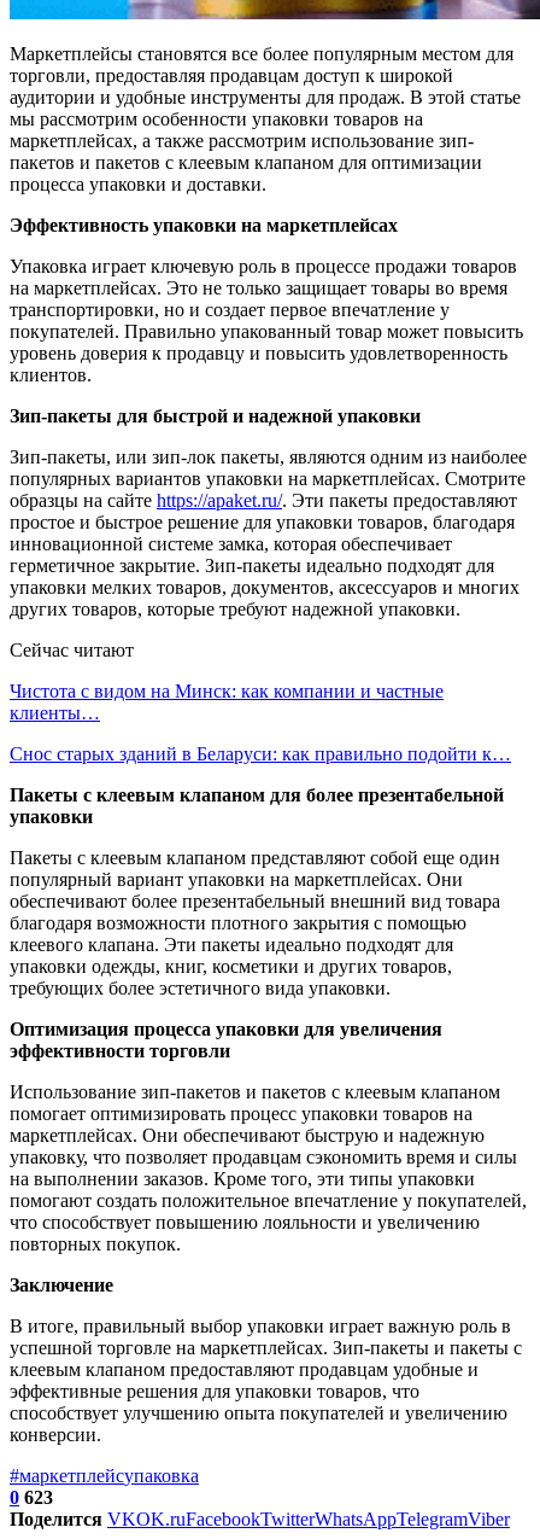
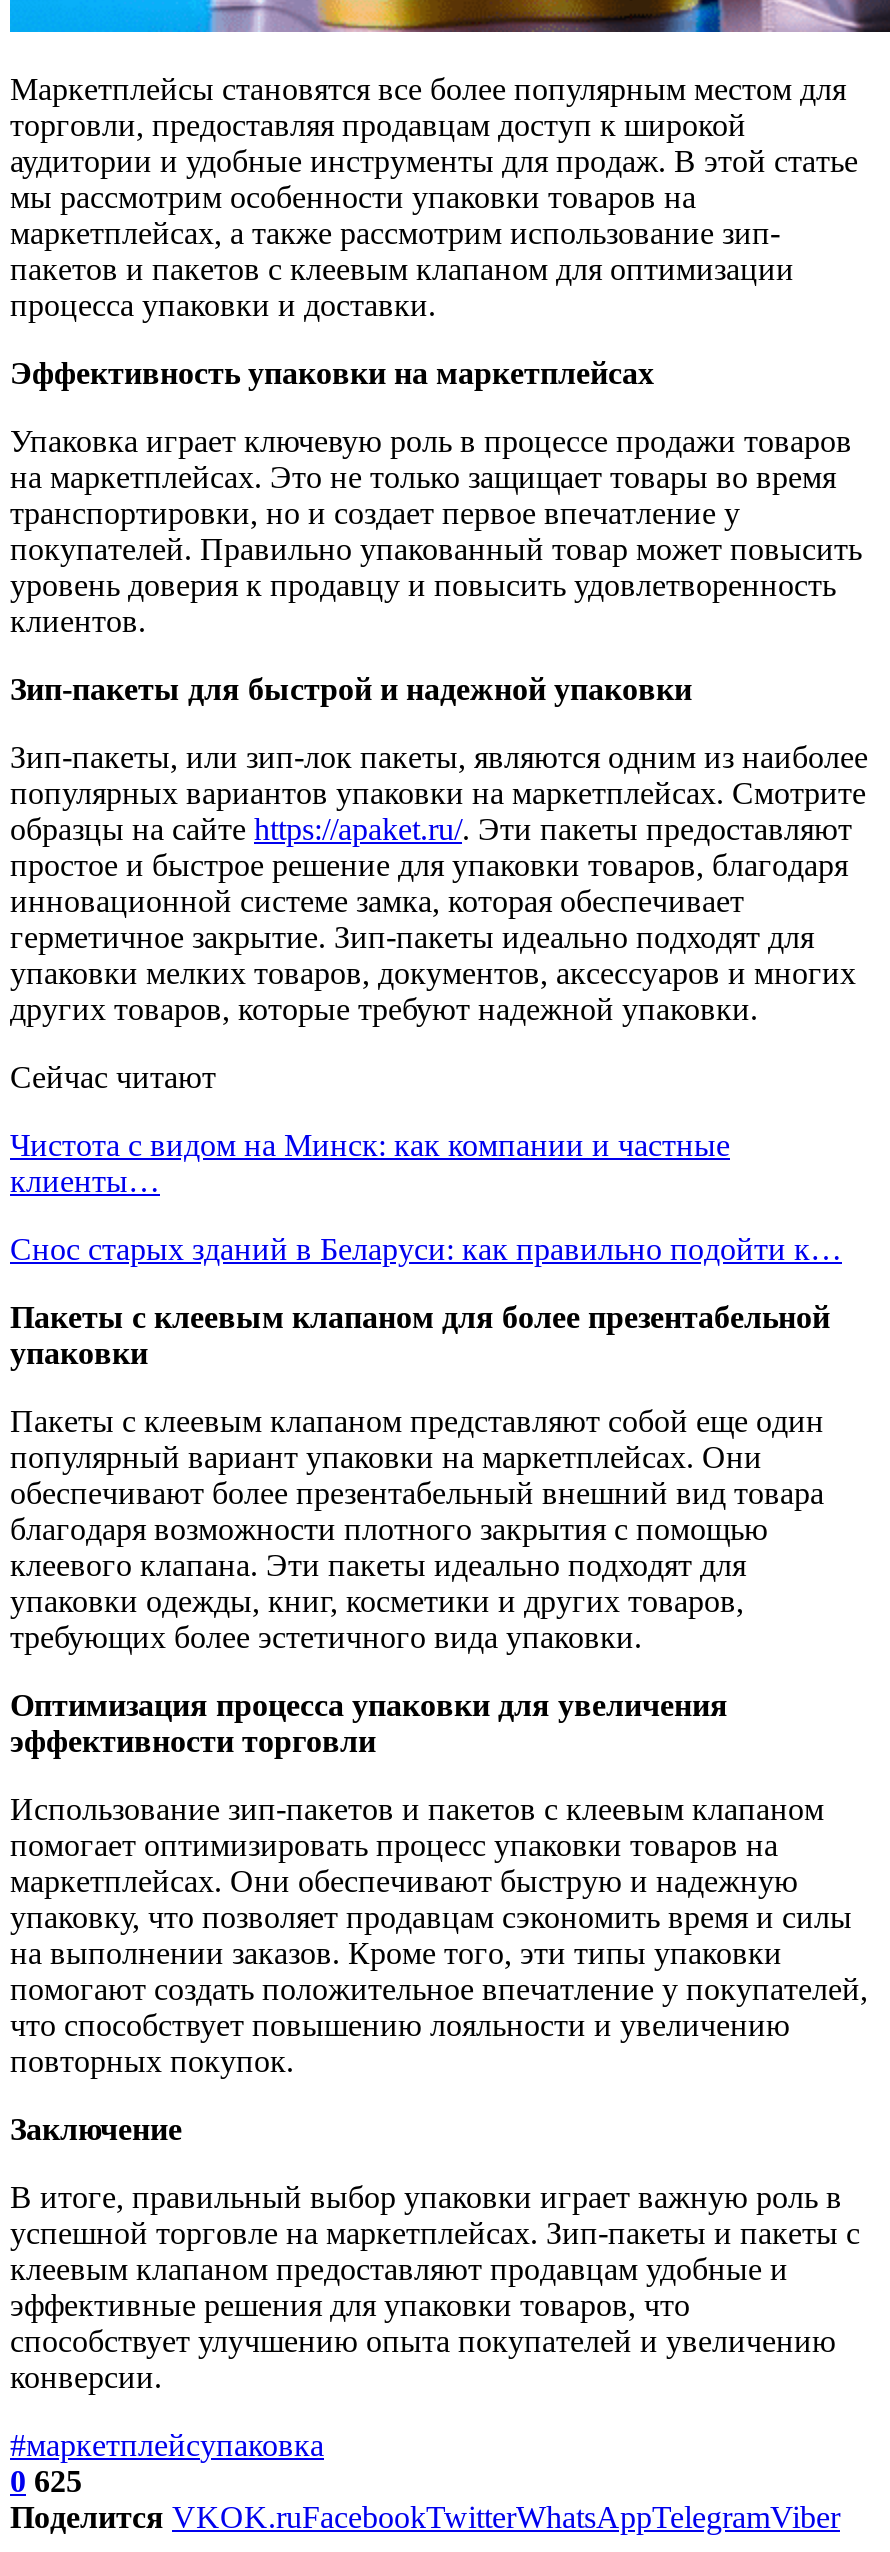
- 0 623
+ 0 625
